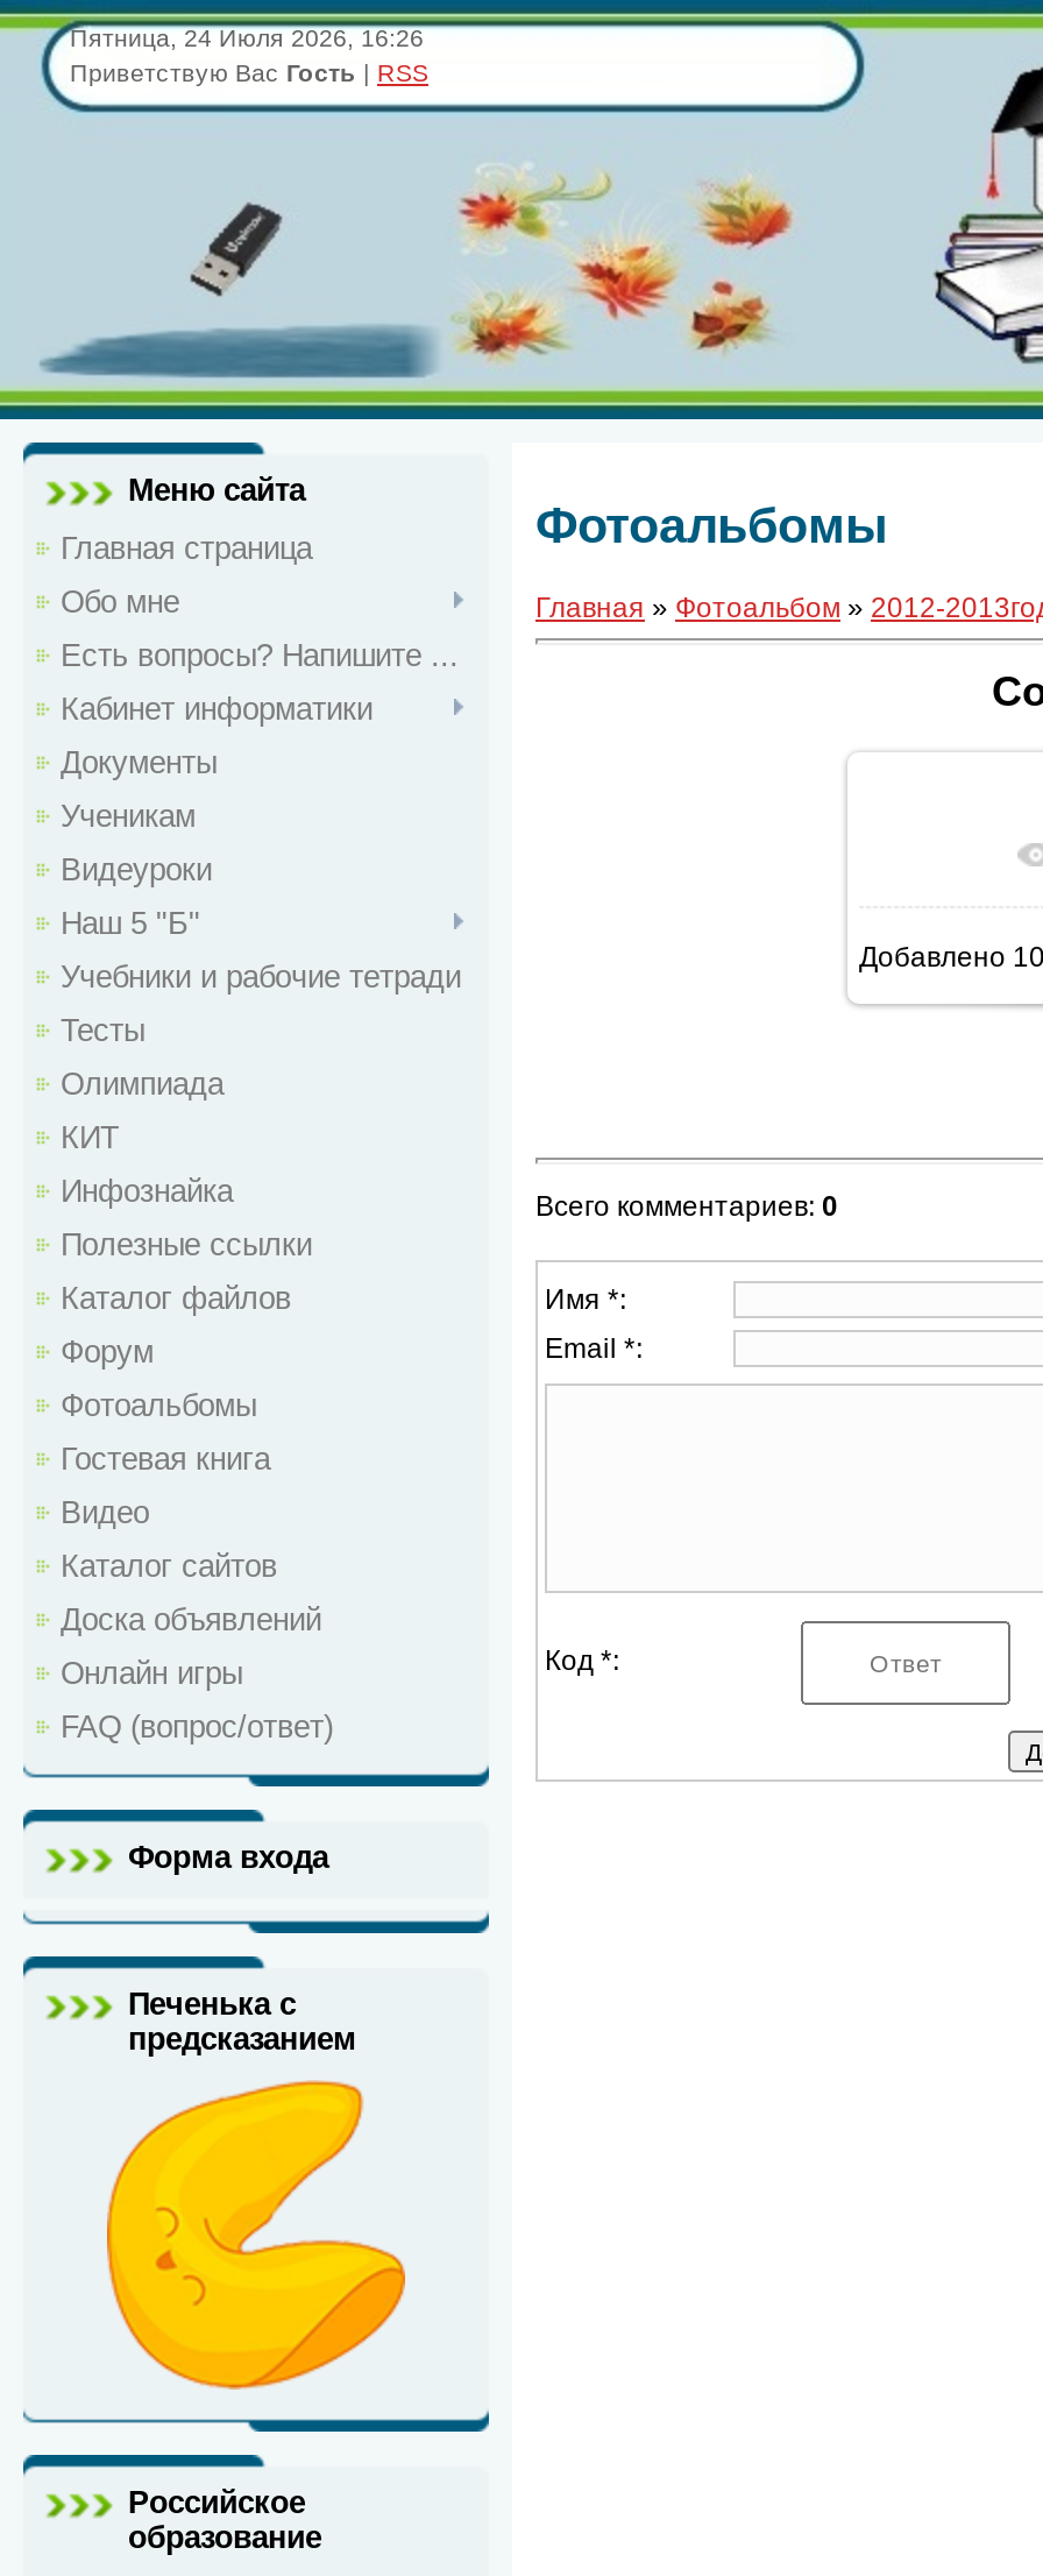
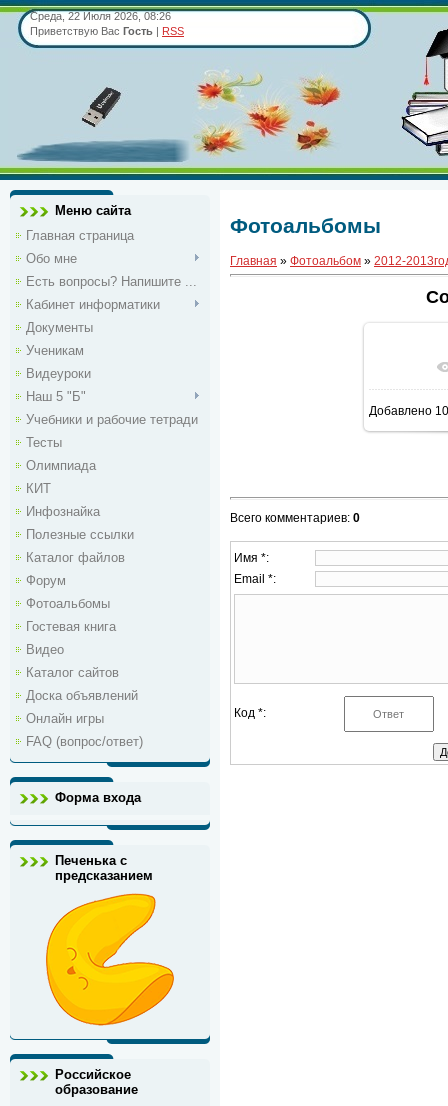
- Пятница, 24 Июля 2026, 16:26
+ Среда, 22 Июля 2026, 08:26
